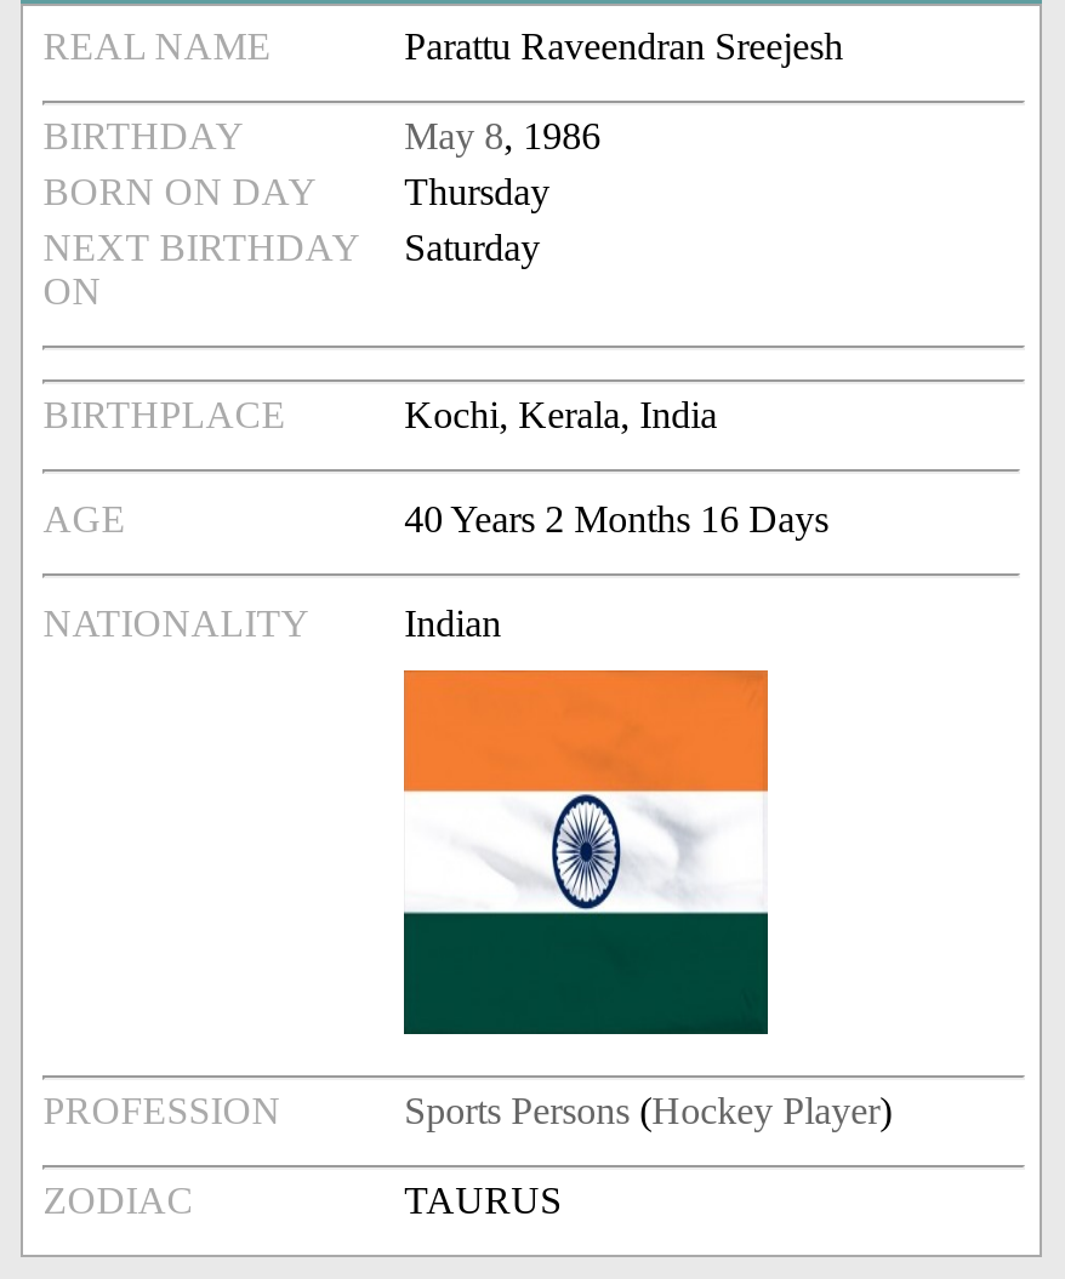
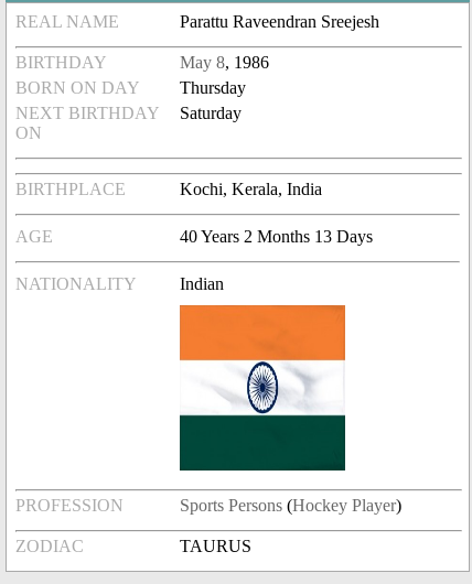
- 40 Years 2 Months 16 Days
+ 40 Years 2 Months 13 Days
